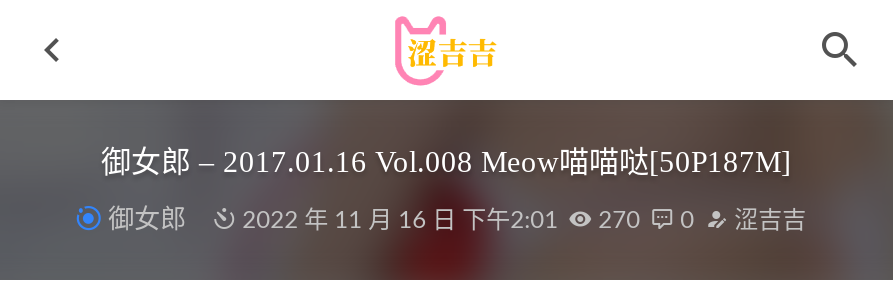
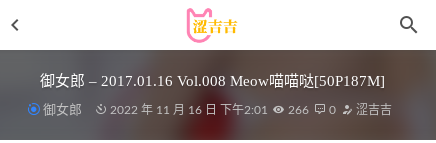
- 270
+ 266
